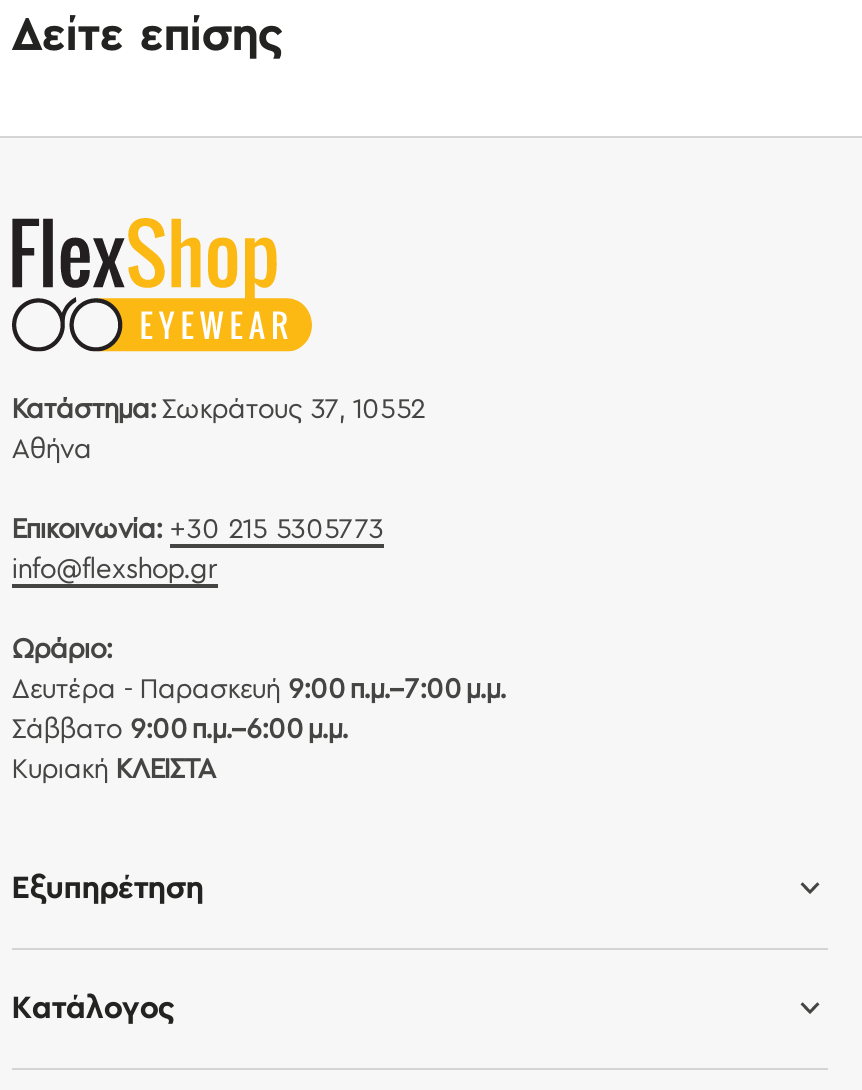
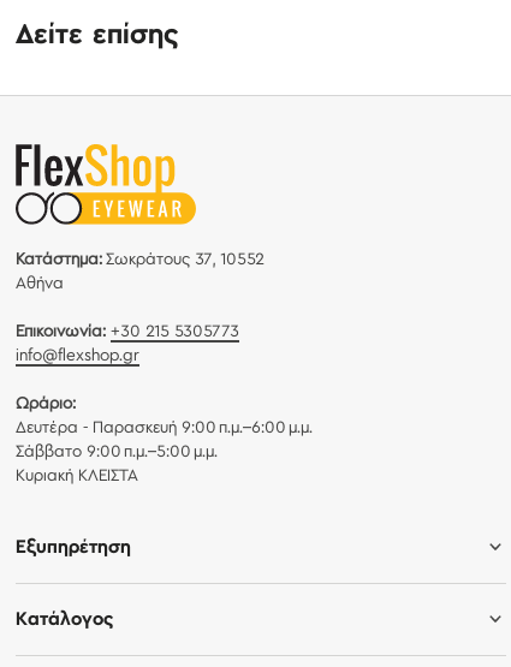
- Δευτέρα - Παρασκευή 9:00 π.μ.–7:00 μ.μ.
+ Δευτέρα - Παρασκευή 9:00 π.μ.–6:00 μ.μ.

- Σάββατο 9:00 π.μ.–6:00 μ.μ.
+ Σάββατο 9:00 π.μ.–5:00 μ.μ.
